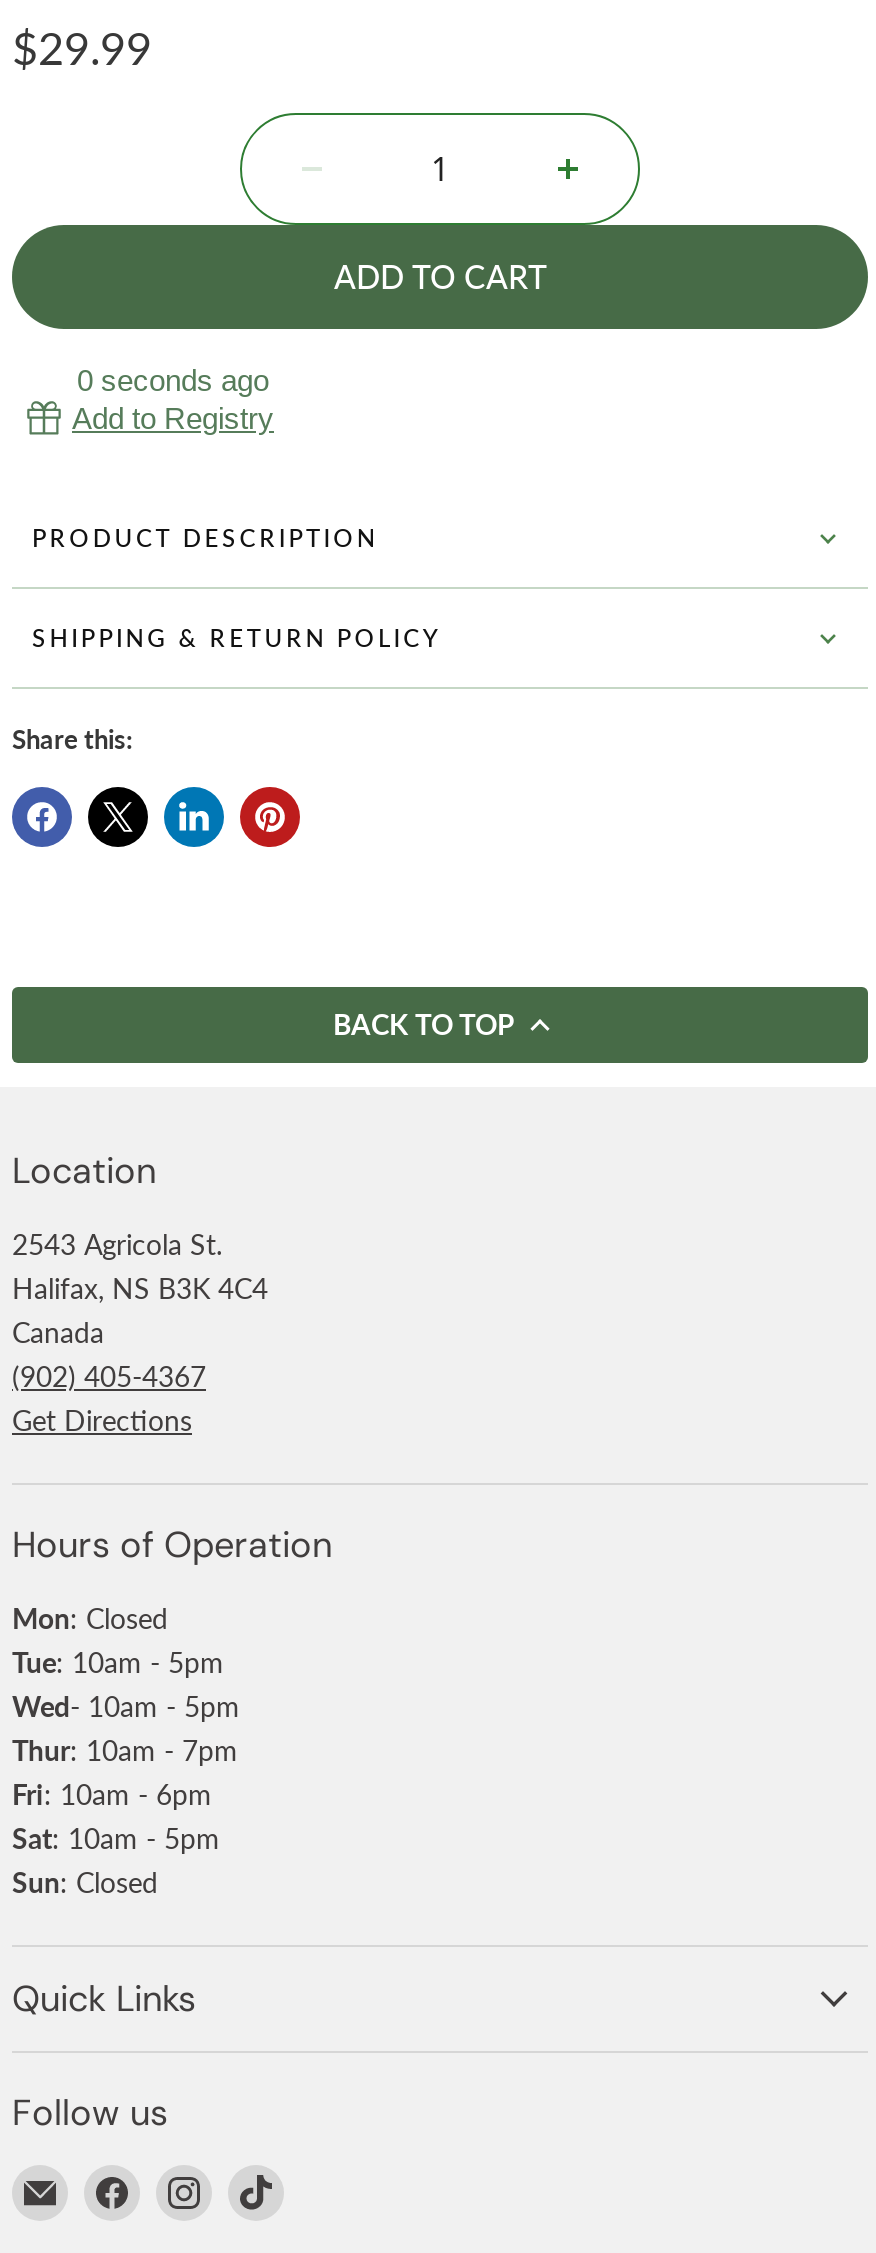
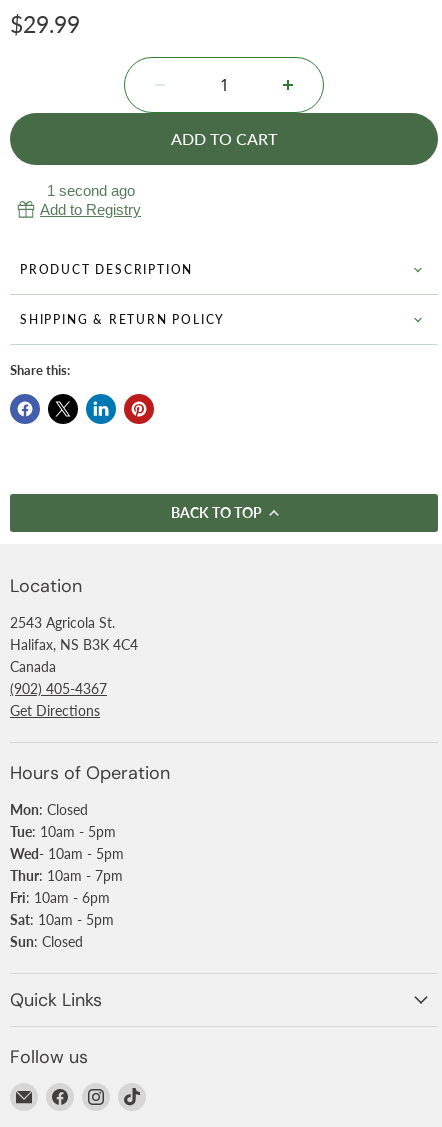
- 0 seconds ago
+ 1 second ago
